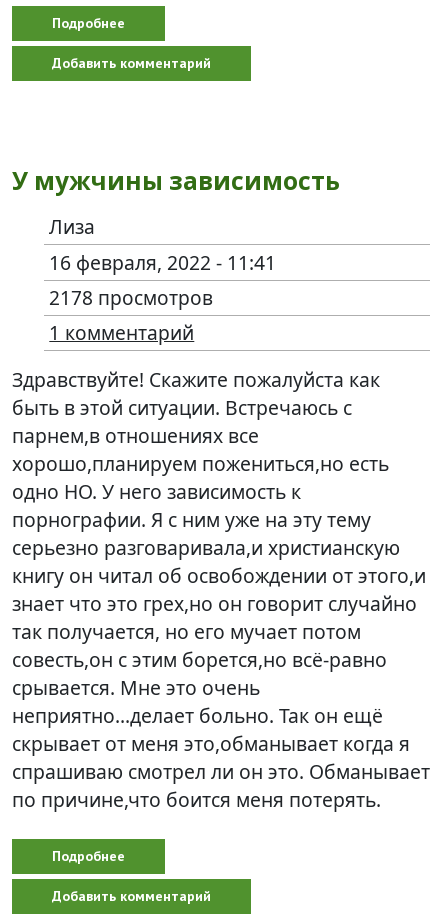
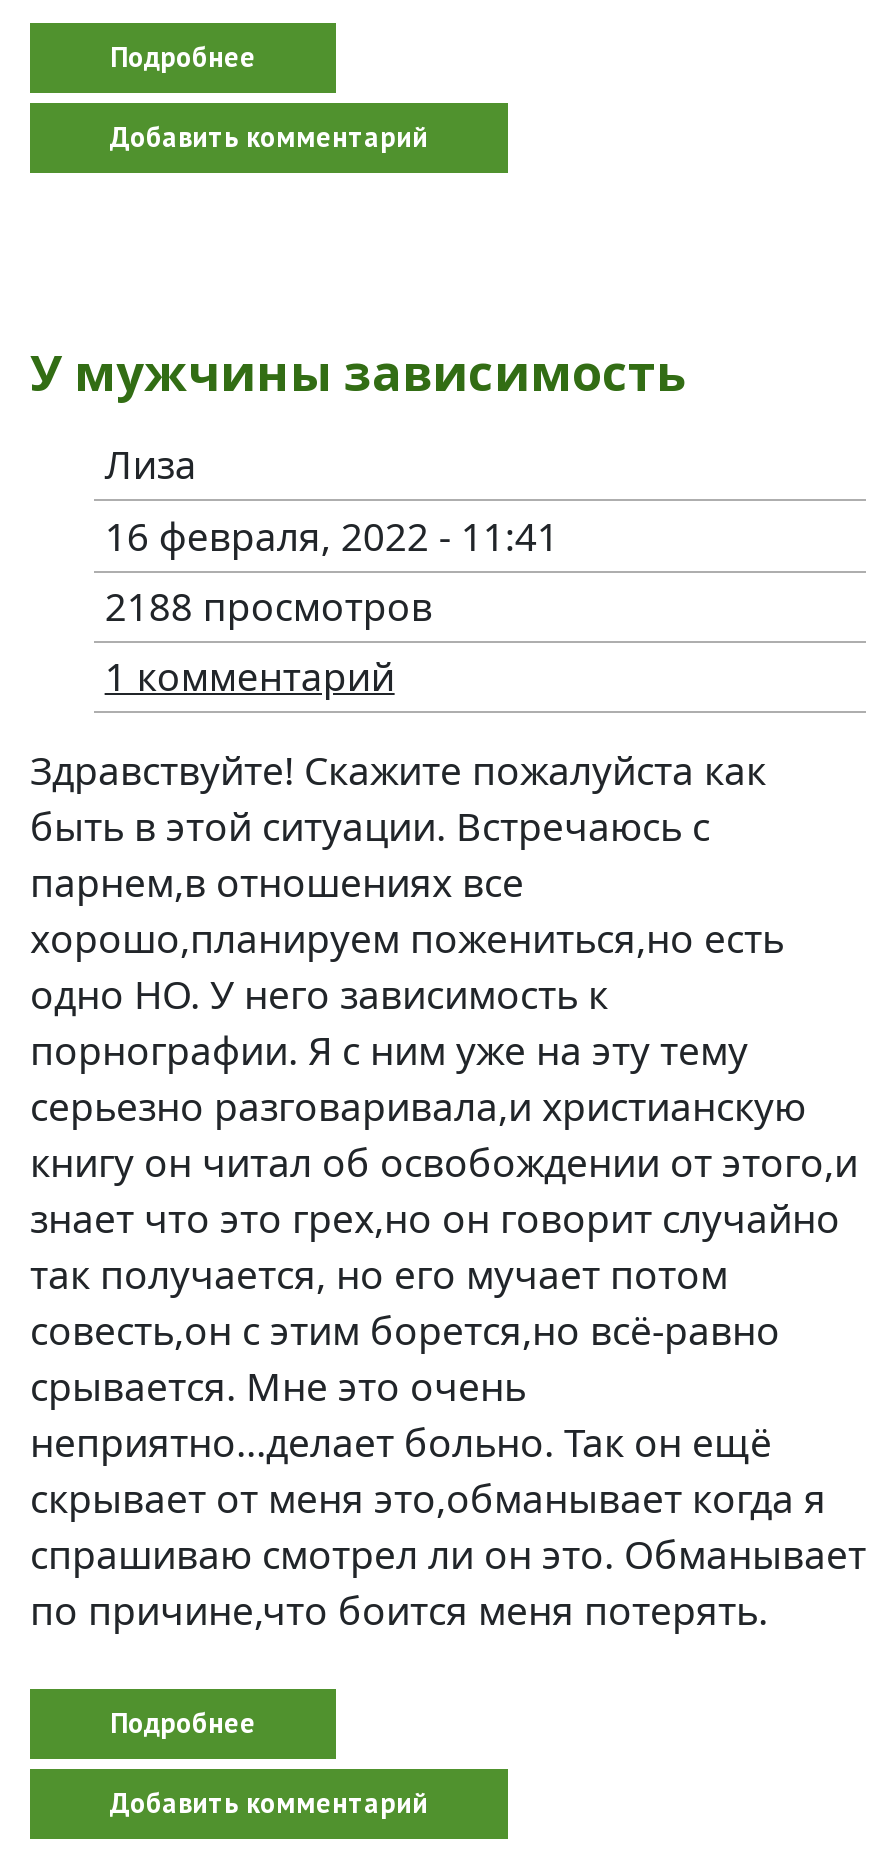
- 2178 просмотров
+ 2188 просмотров
